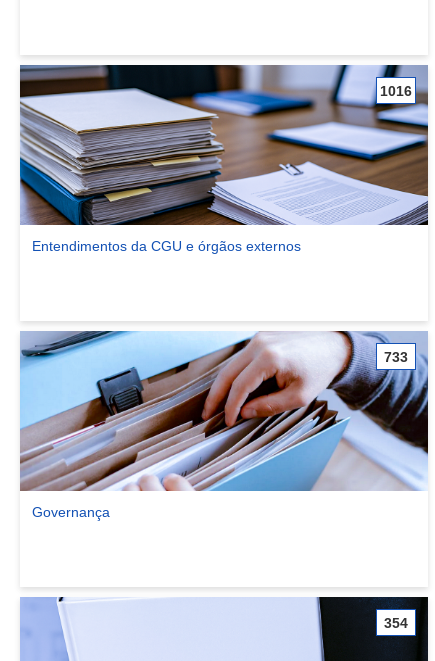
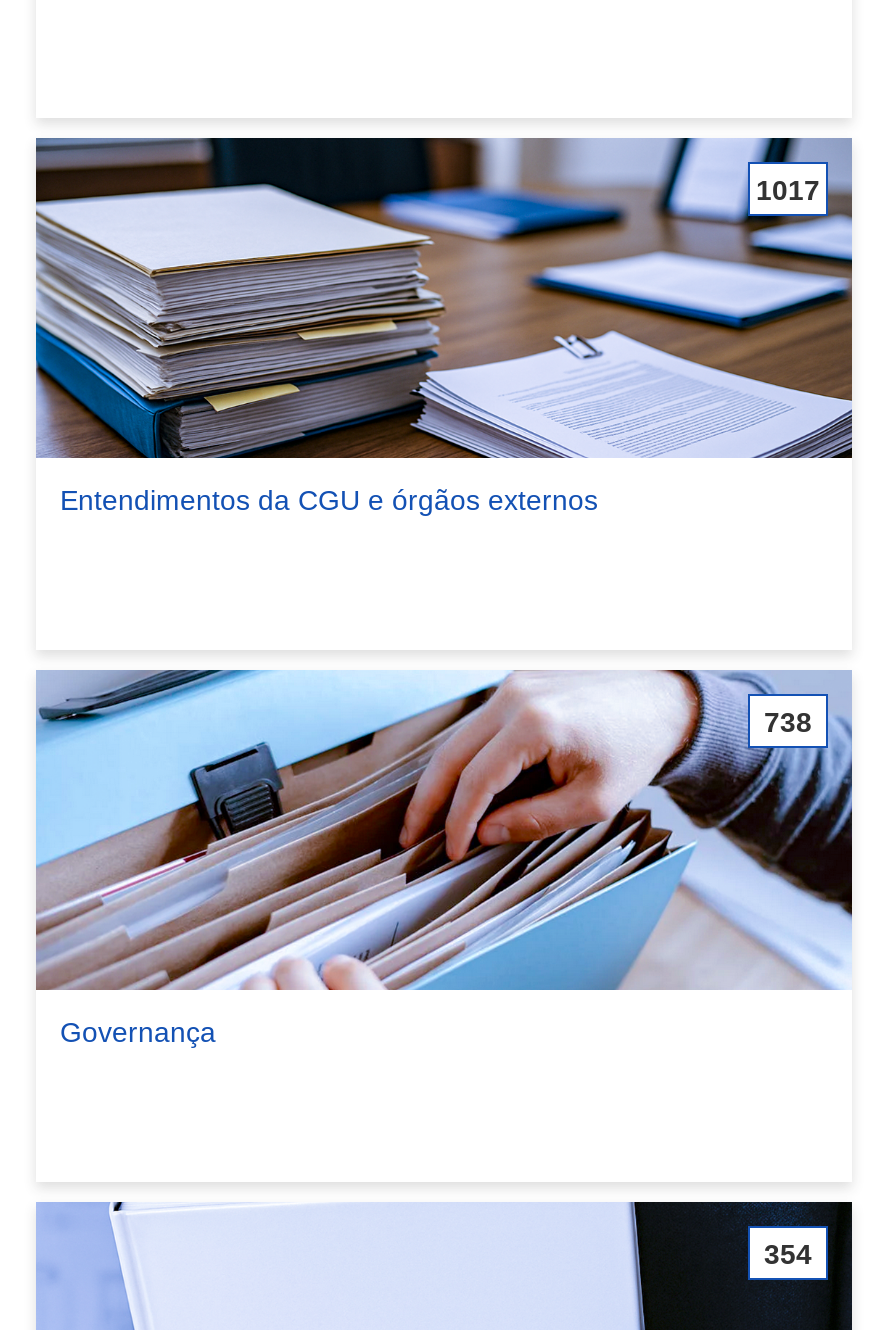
- 1016
+ 1017

- 733
+ 738
